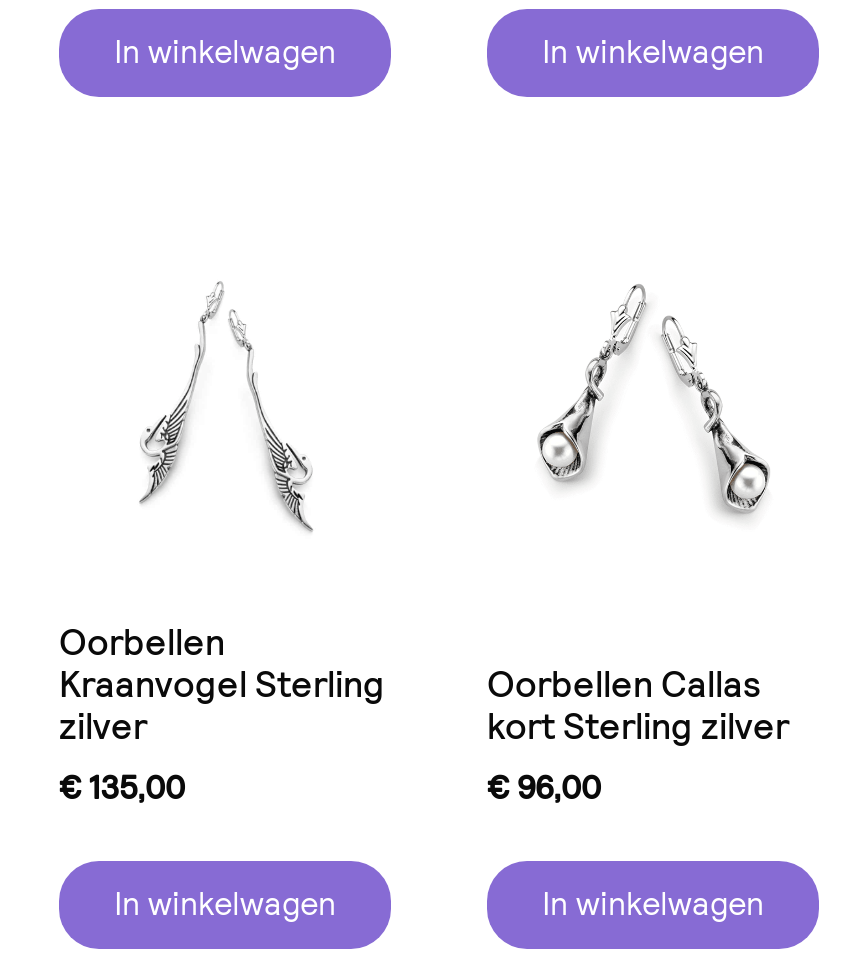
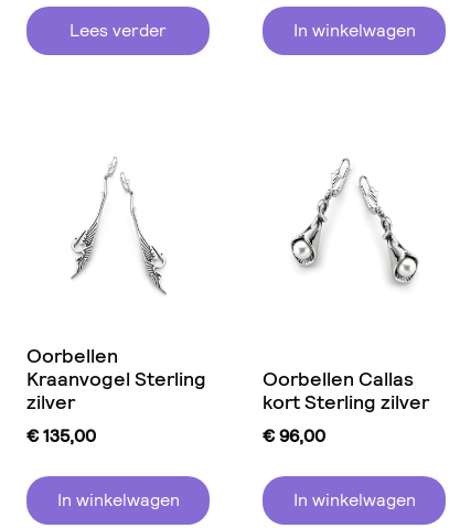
- In winkelwagen
+ Lees verder
